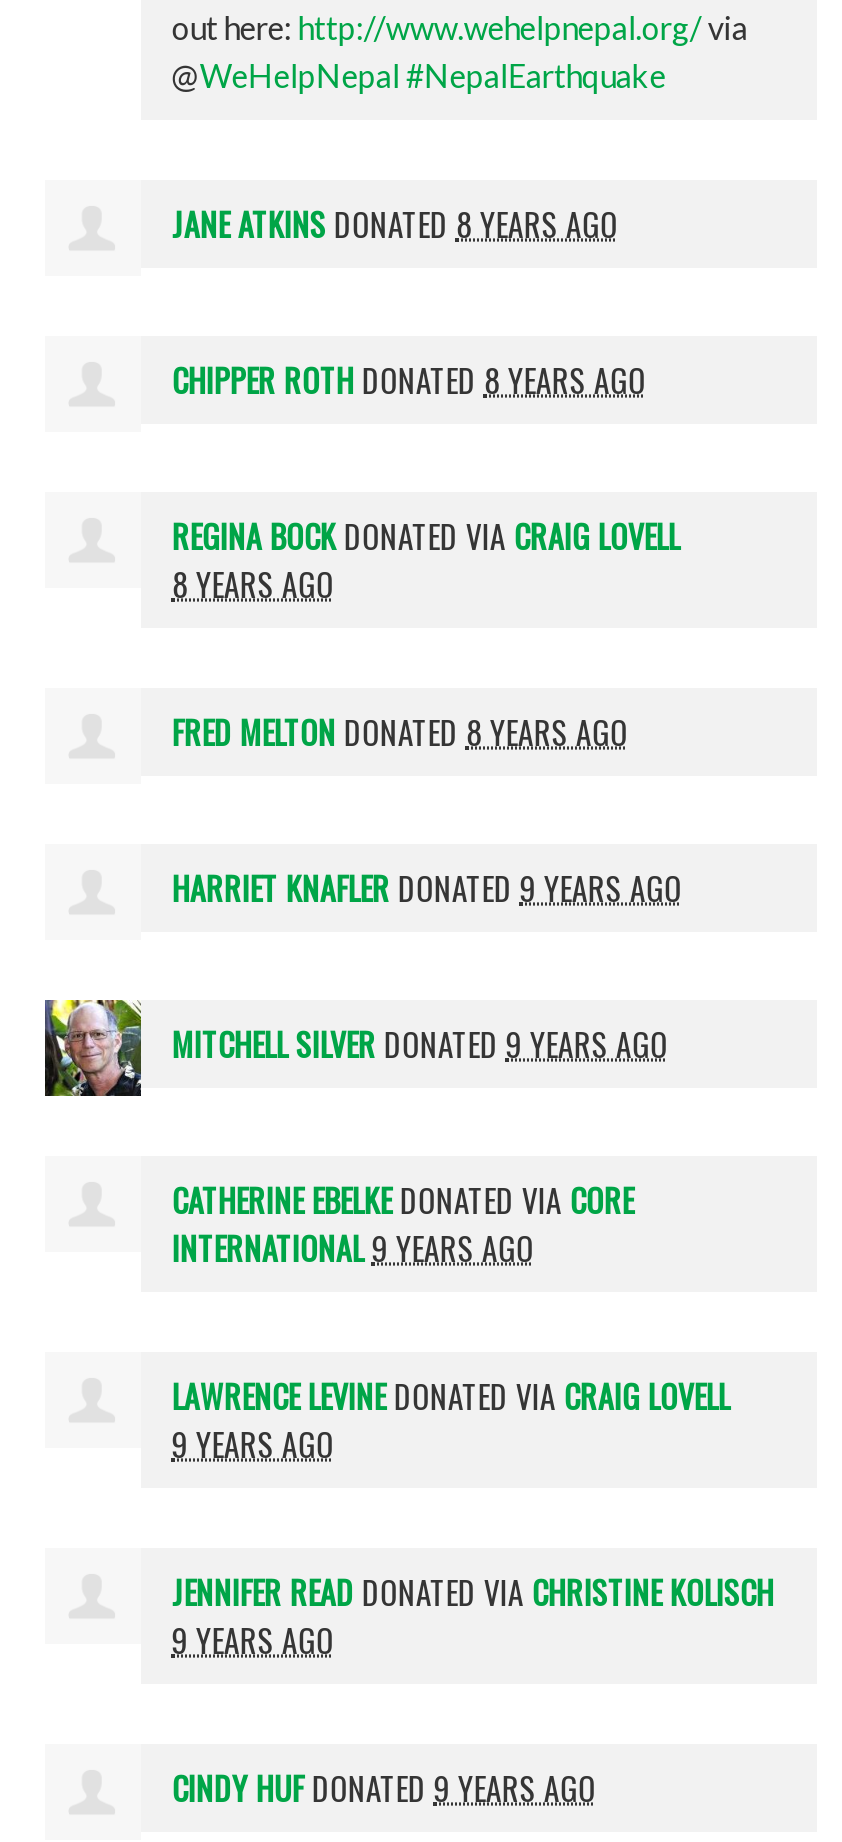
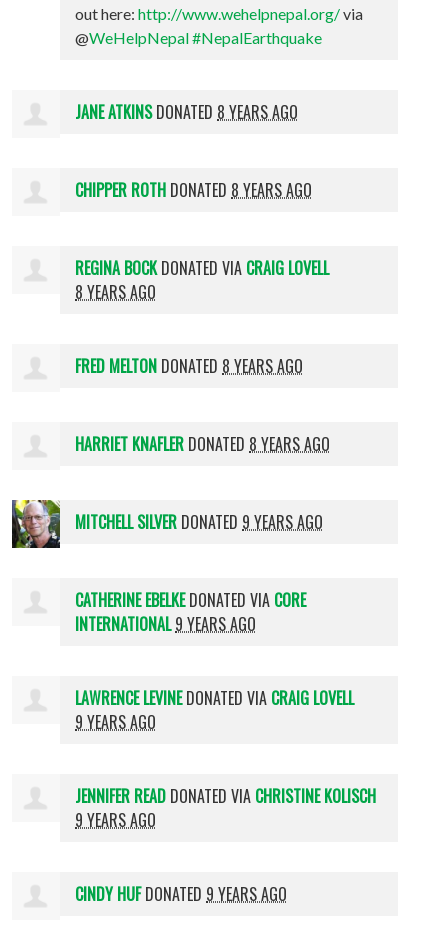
- HARRIET KNAFLER DONATED 9 YEARS AGO
+ HARRIET KNAFLER DONATED 8 YEARS AGO
